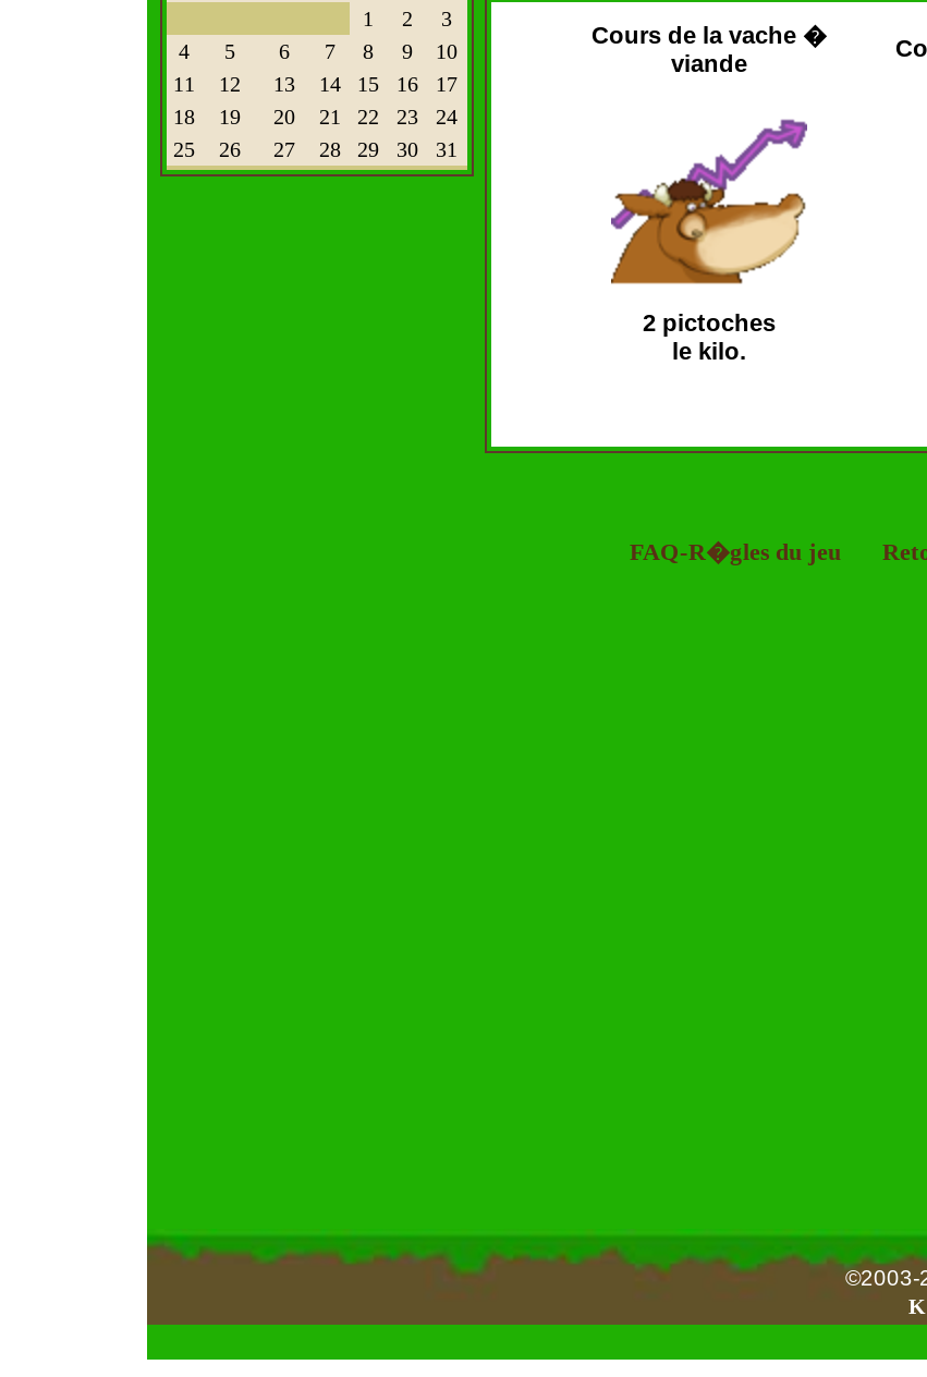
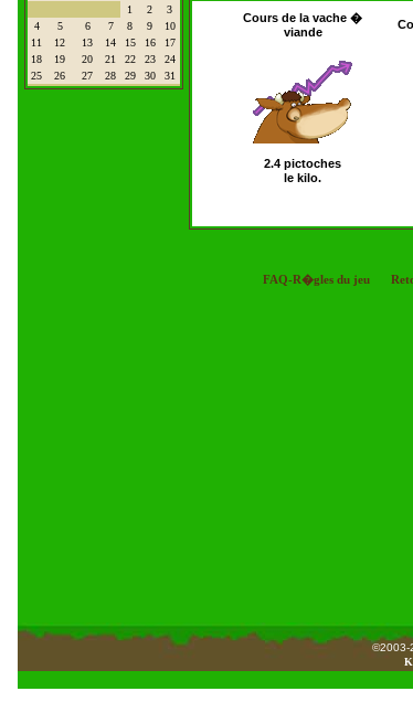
- 2 pictoches
+ 2.4 pictoches
